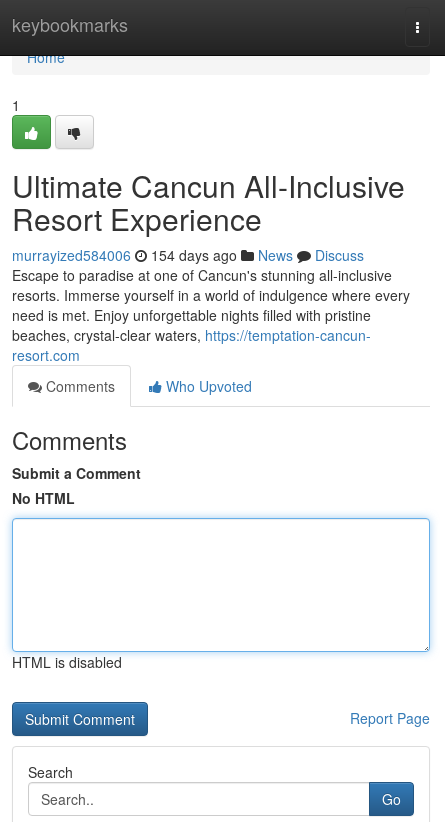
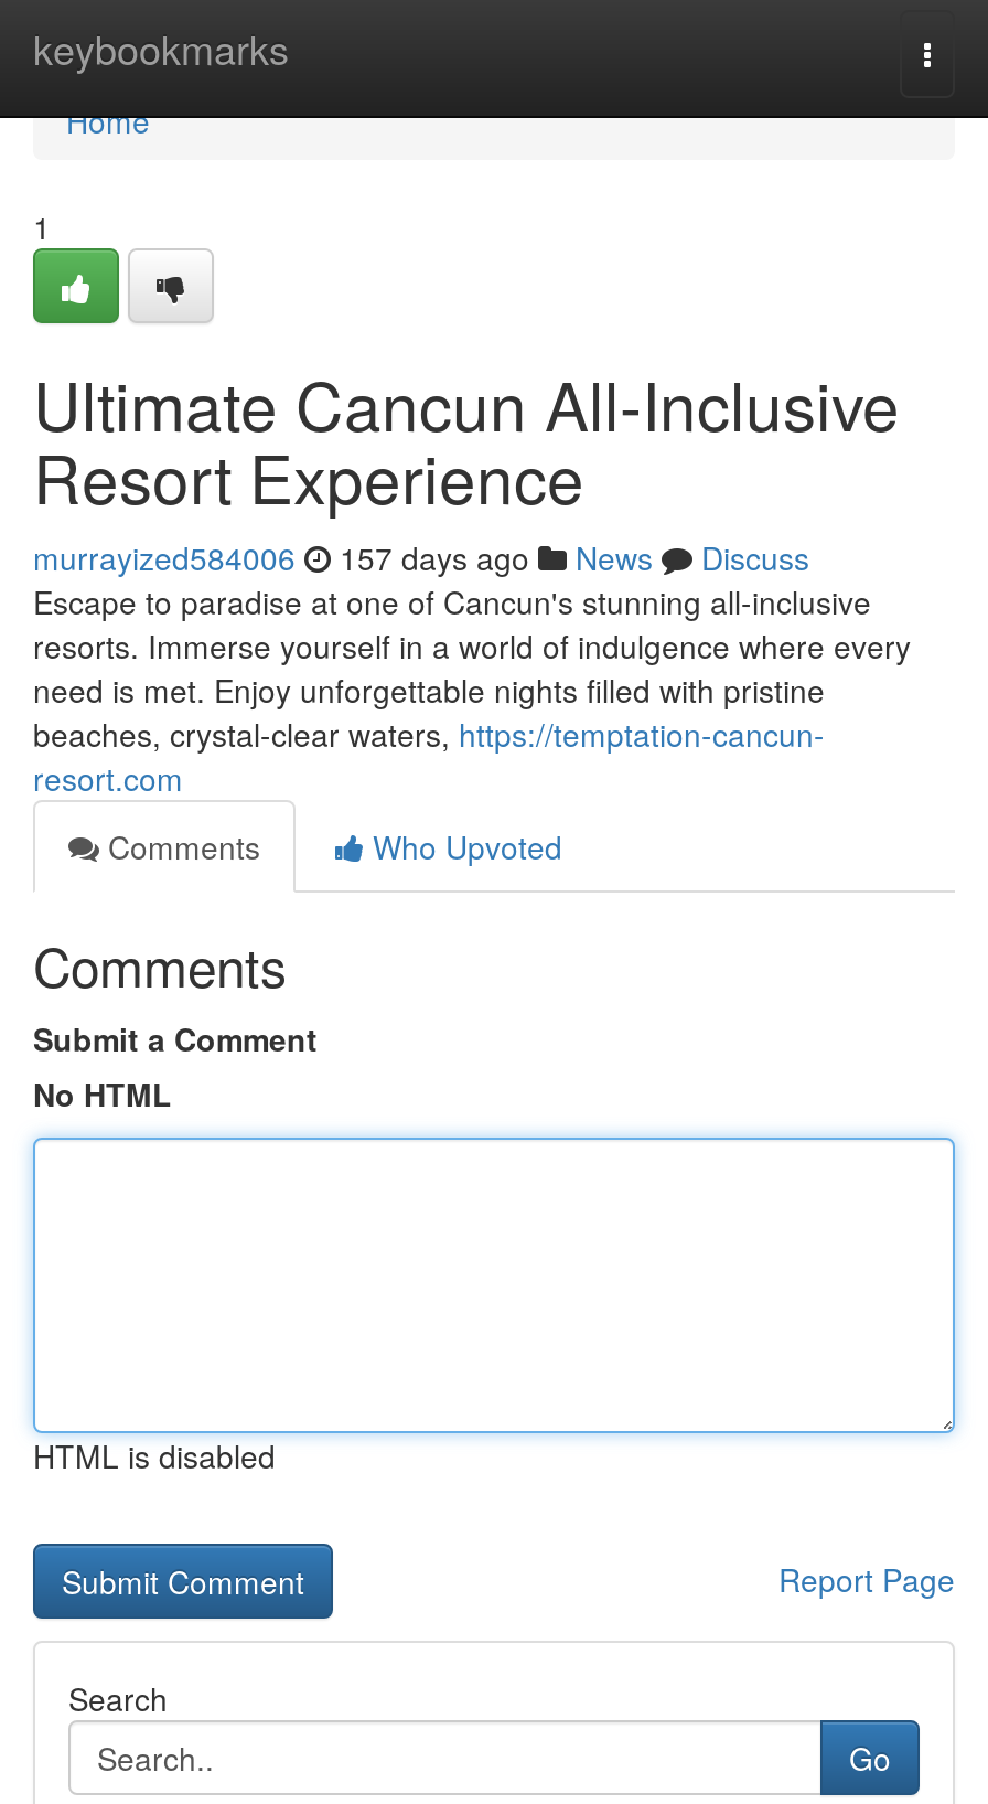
- murrayized584006 154 days ago News Discuss
+ murrayized584006 157 days ago News Discuss
